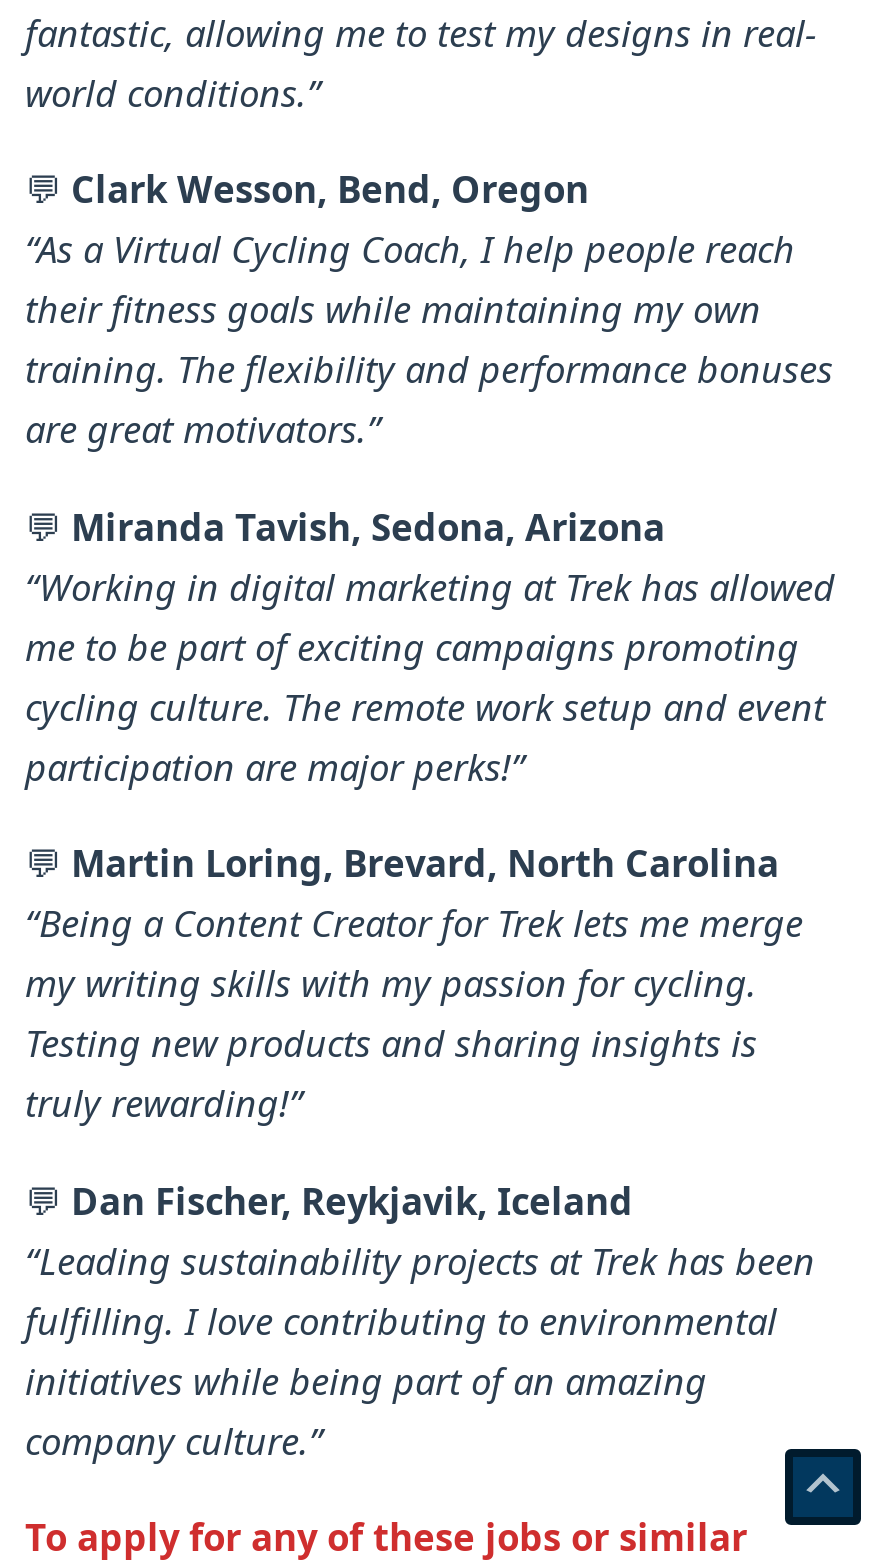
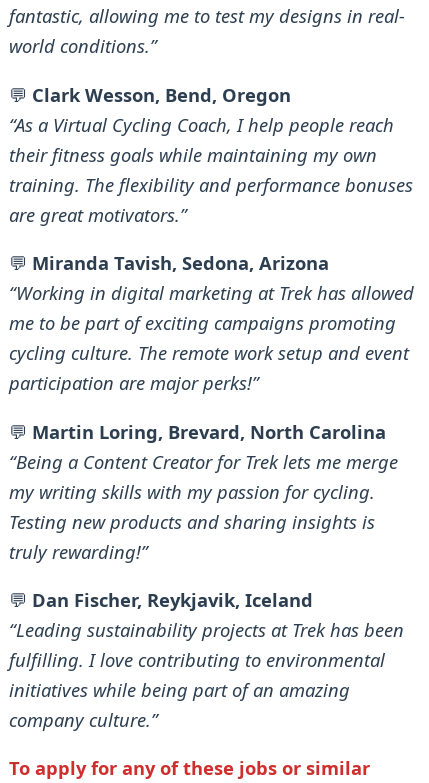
- [image]
